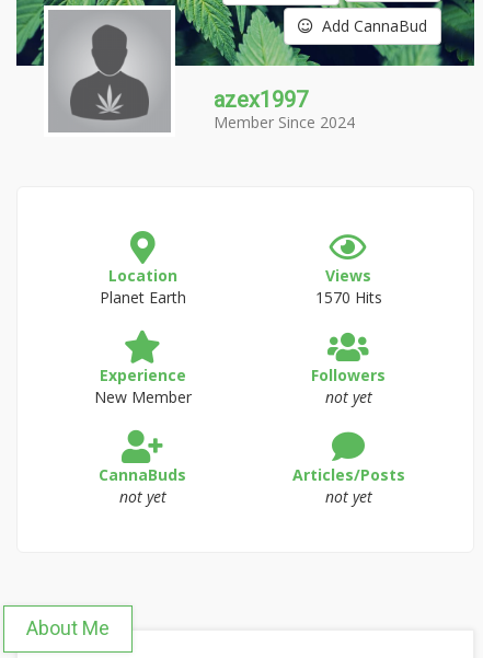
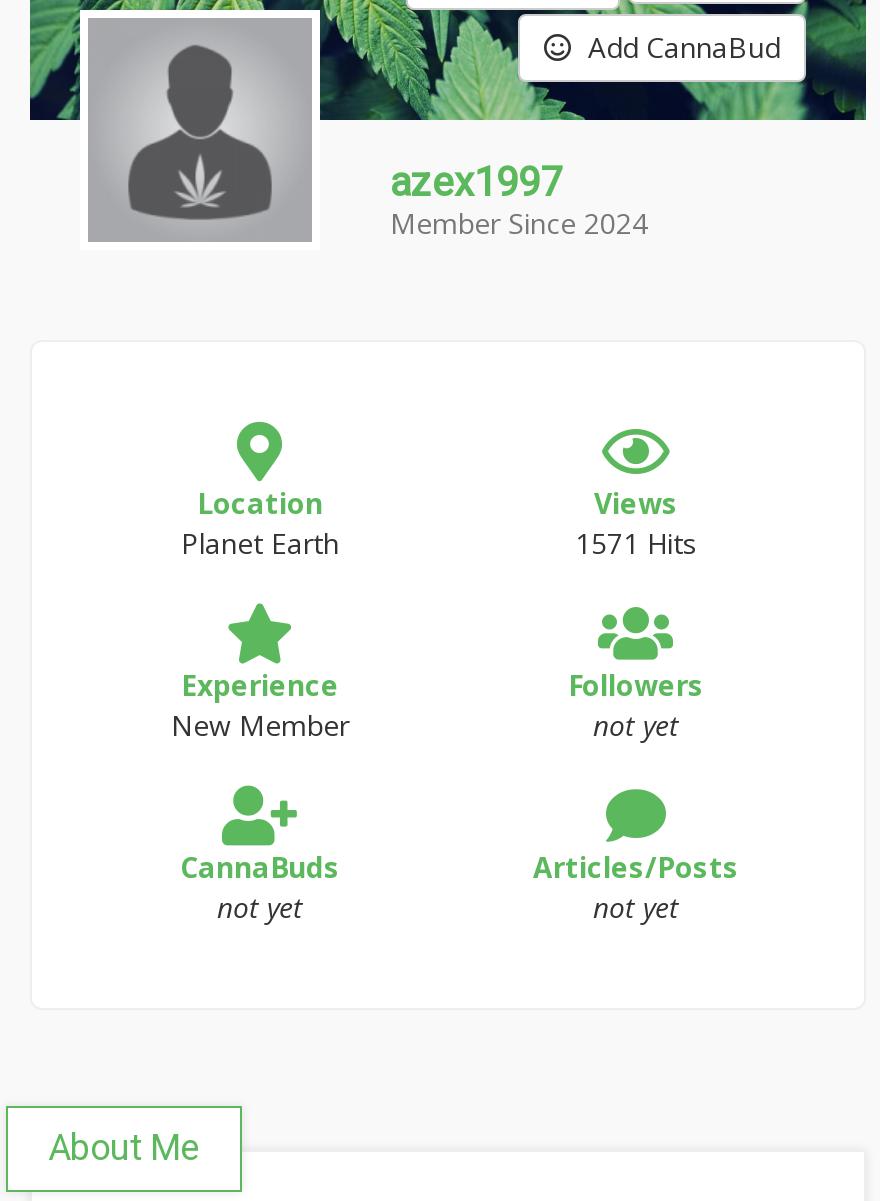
- 1570 Hits
+ 1571 Hits
